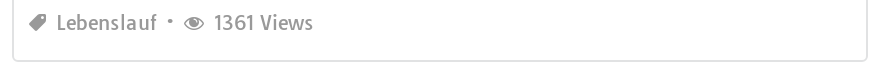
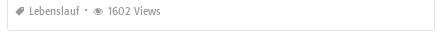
- 1361 Views
+ 1602 Views
